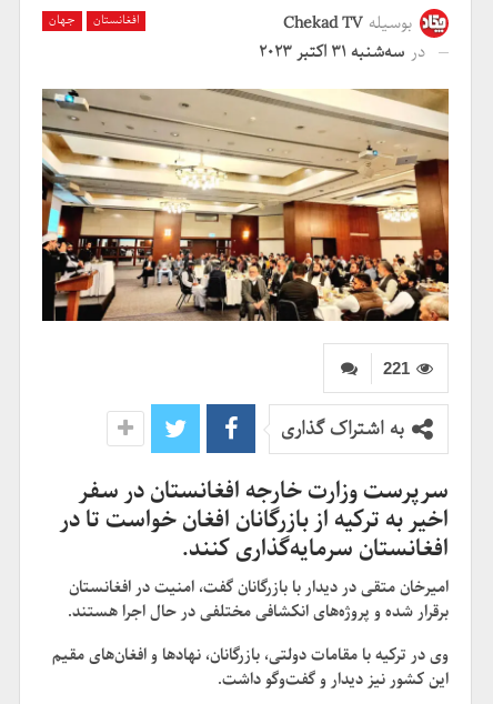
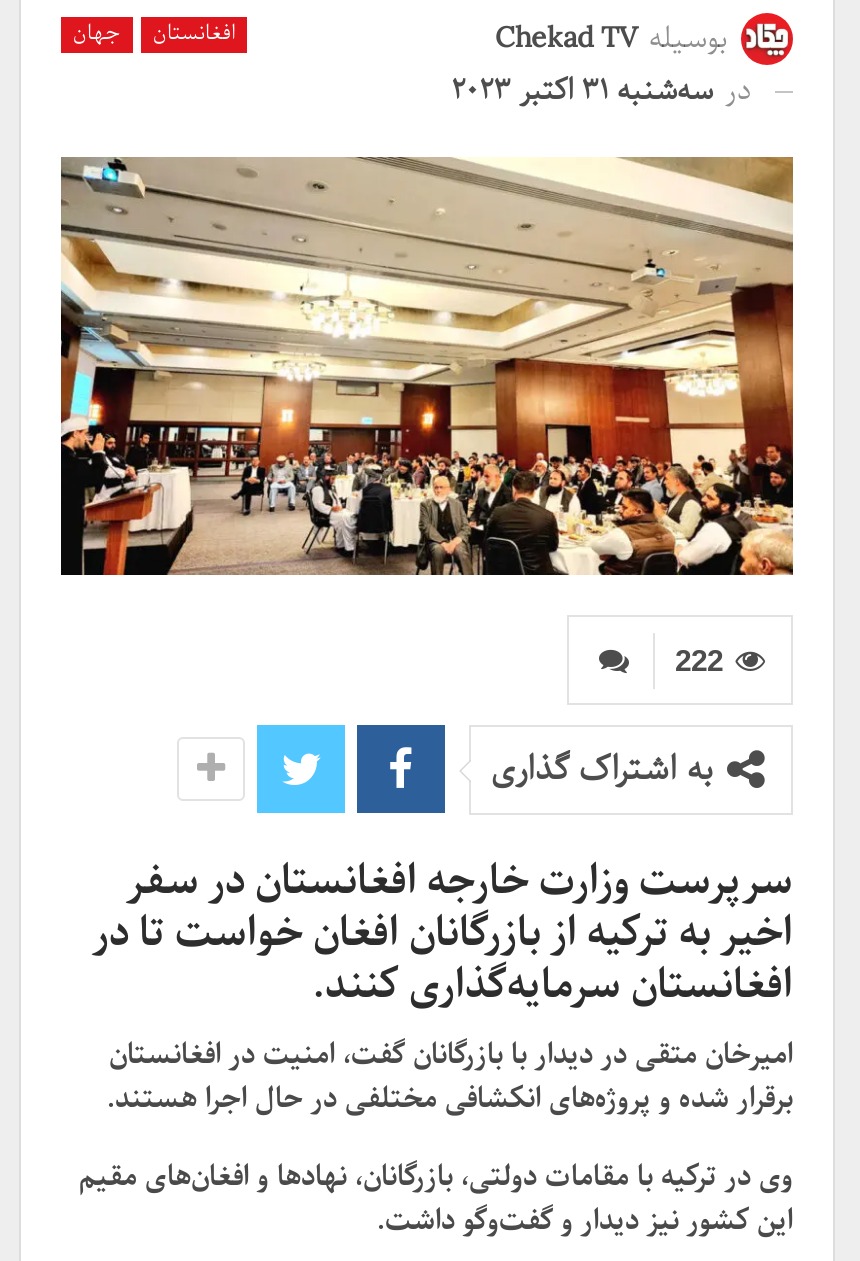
- 221
+ 222
